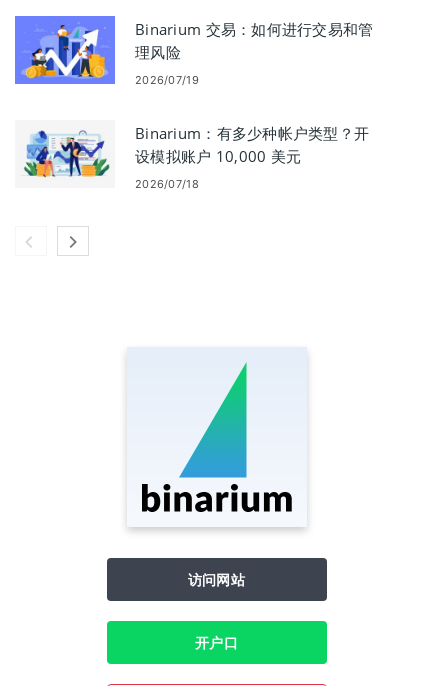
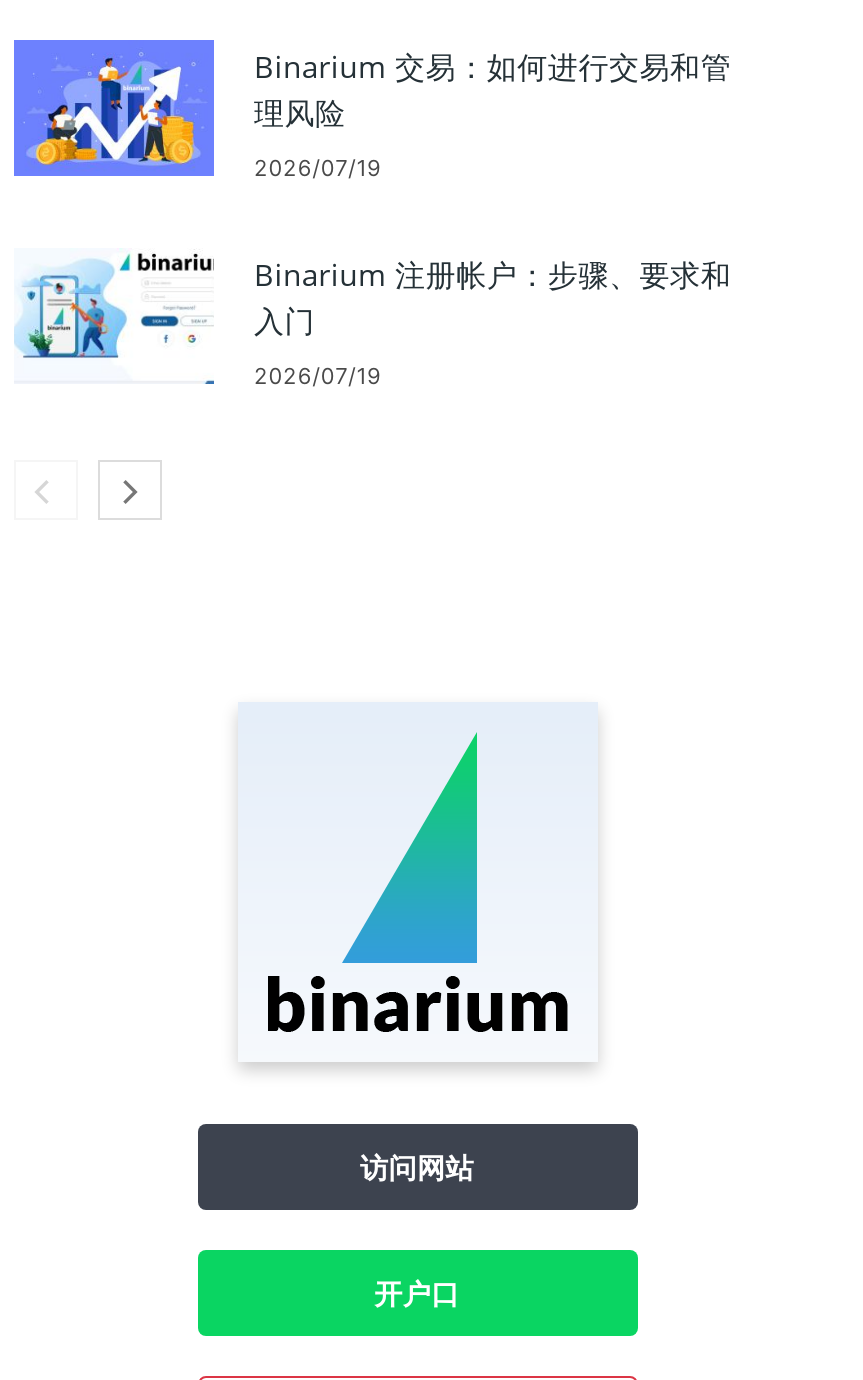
- [image]
- Binarium：有多少种帐户类型？开
- 设模拟账户 10,000 美元
+ [image]
+ Binarium 注册帐户：步骤、要求和
+ 入门

- 2026/07/18
+ 2026/07/19
